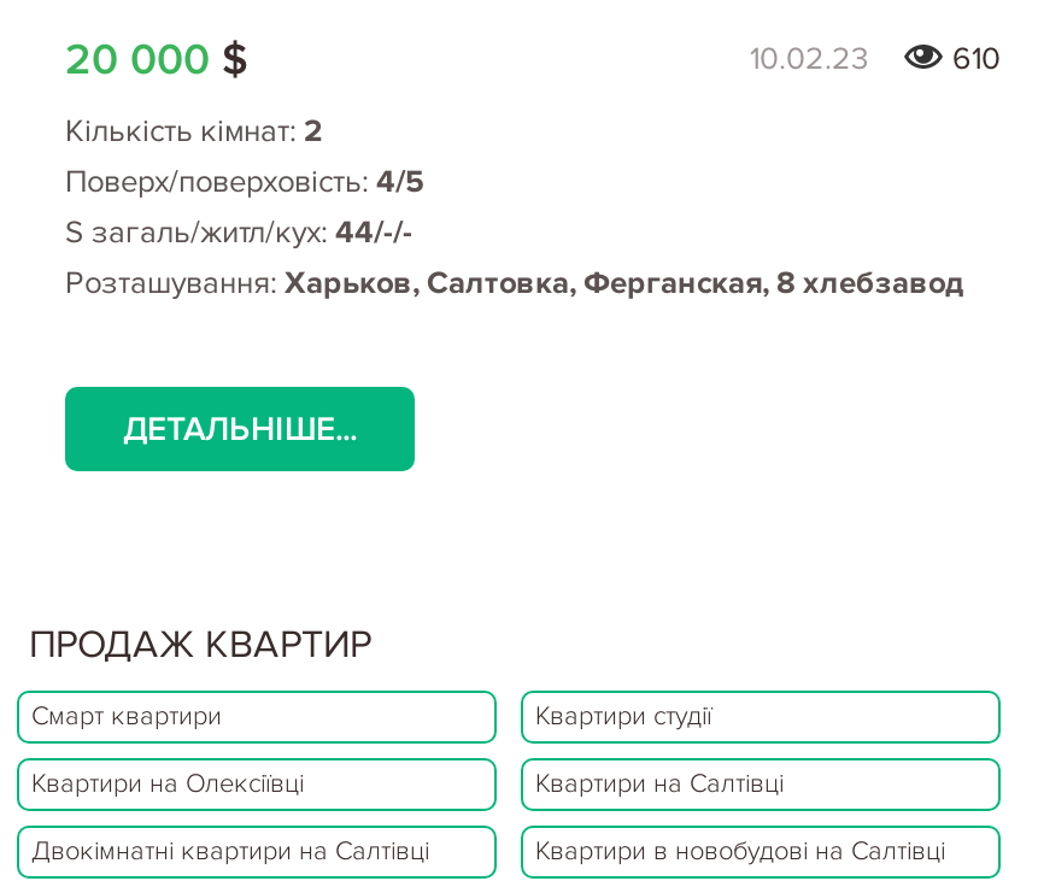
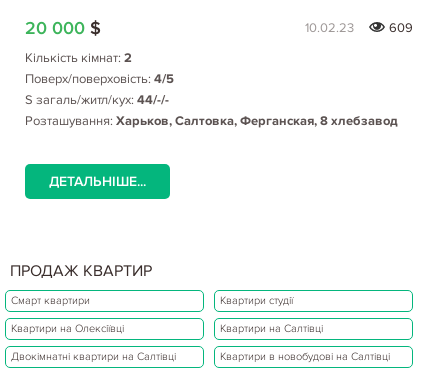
- 610
+ 609
